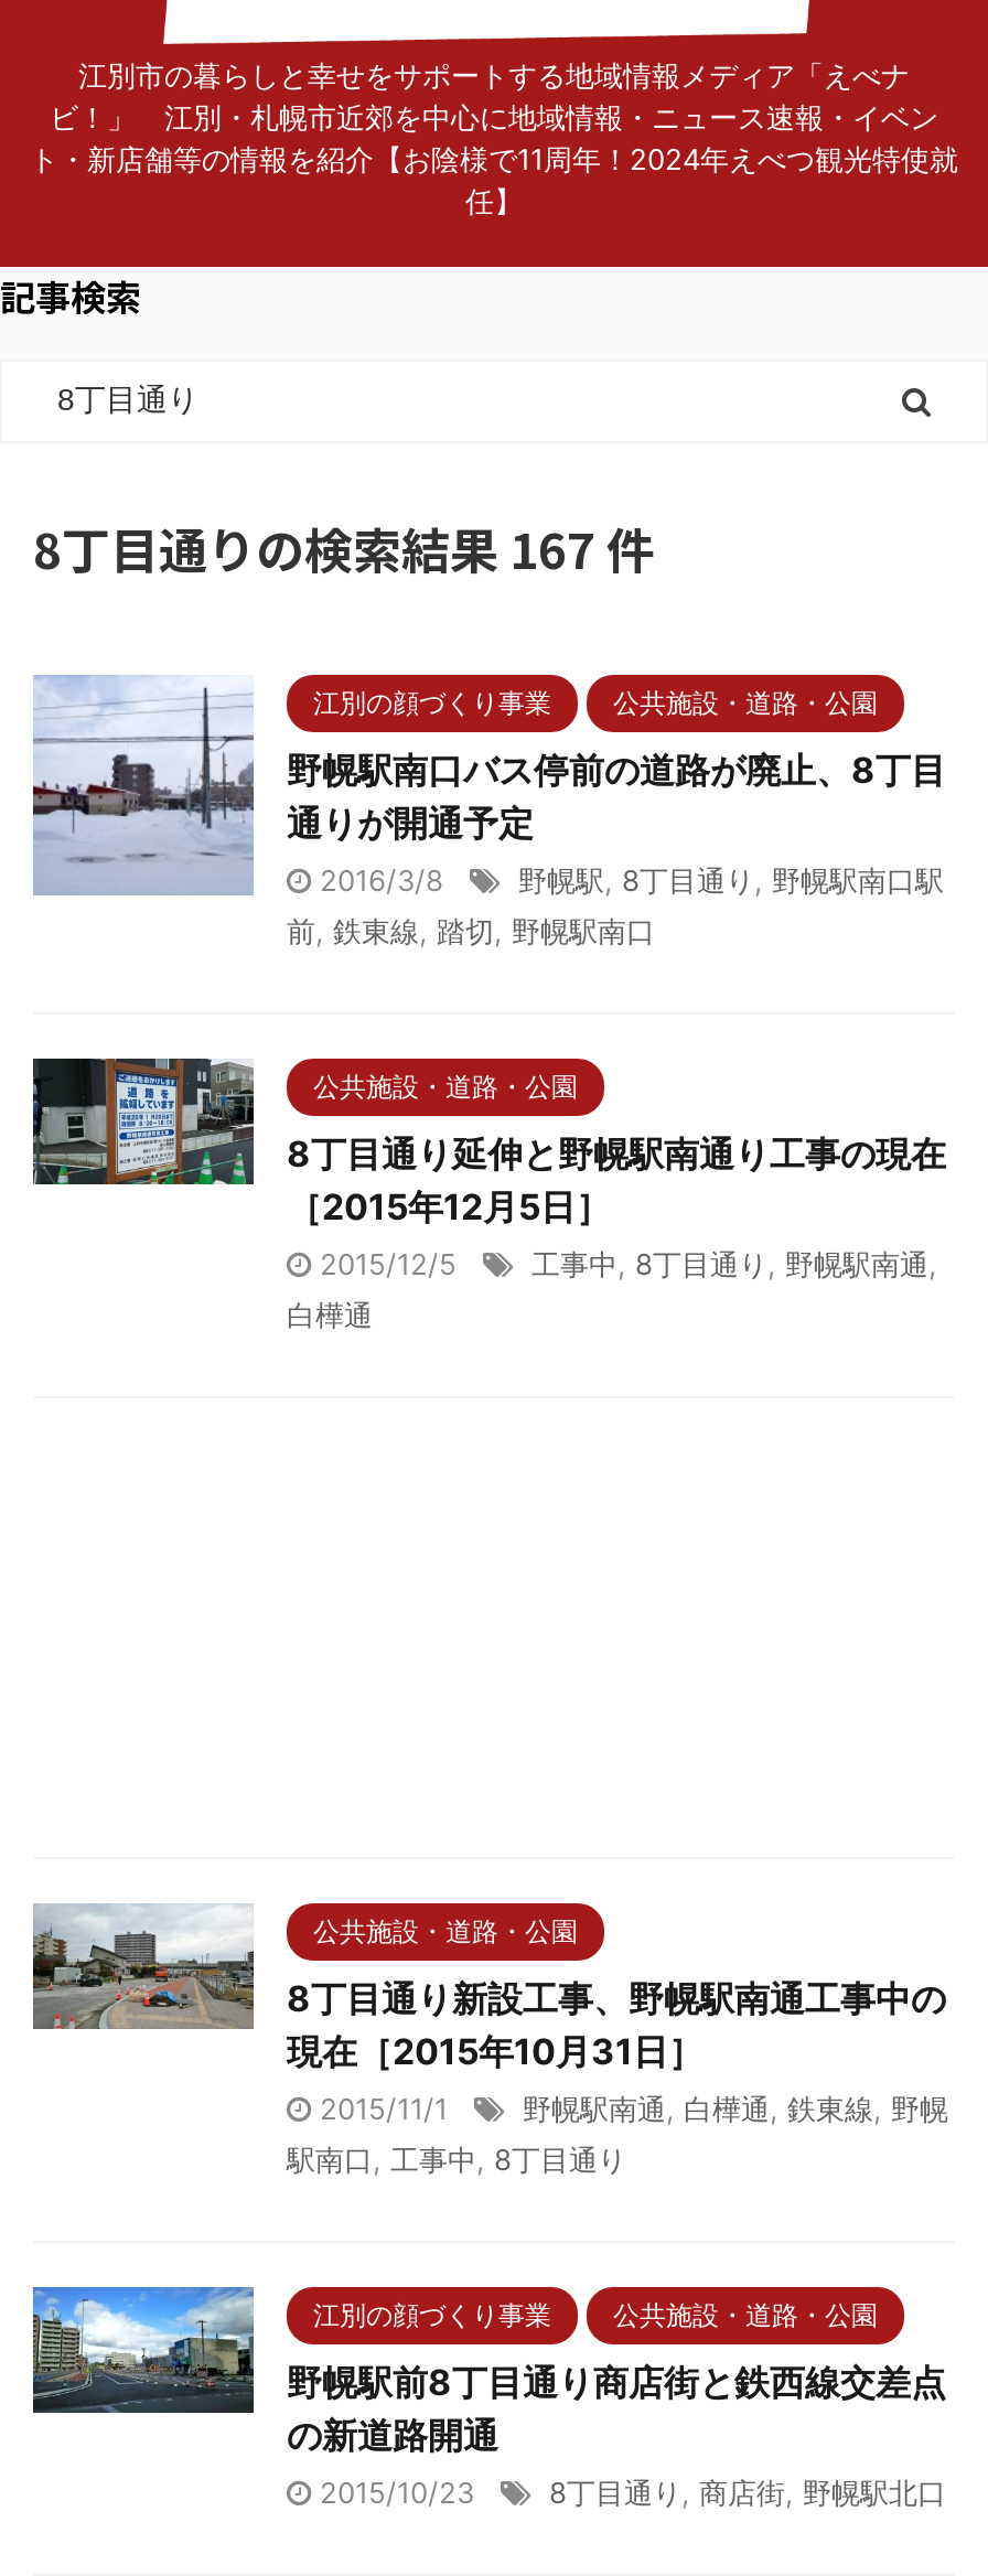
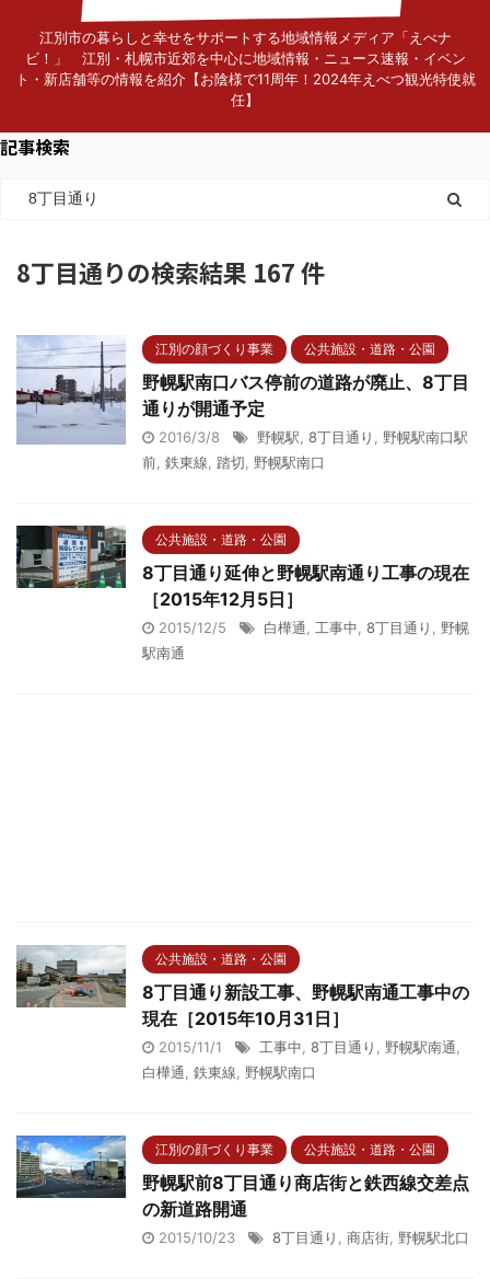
moved down: 工事中, 8丁目通り,野幌駅南通,

- 白樺通
+ 白樺通,工事中, 8丁目通り,野幌
+ 駅南通

- 野幌駅南通,白樺通,鉄東線,野幌
- 駅南口,工事中, 8丁目通り
+ 白樺通,鉄東線,野幌駅南口
